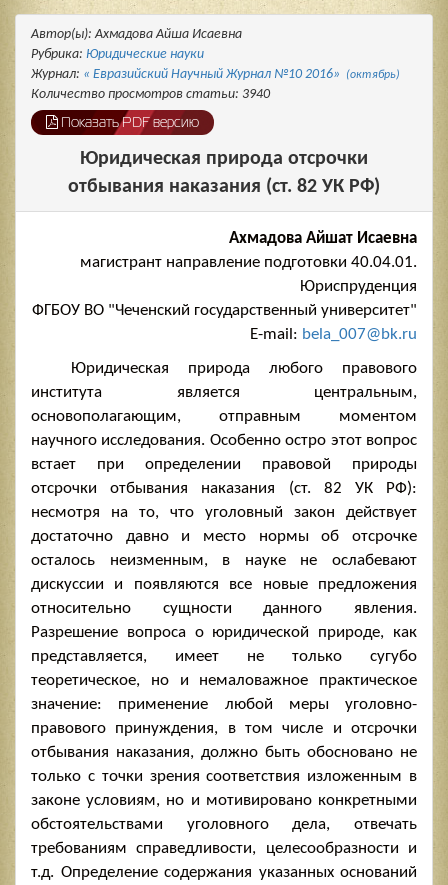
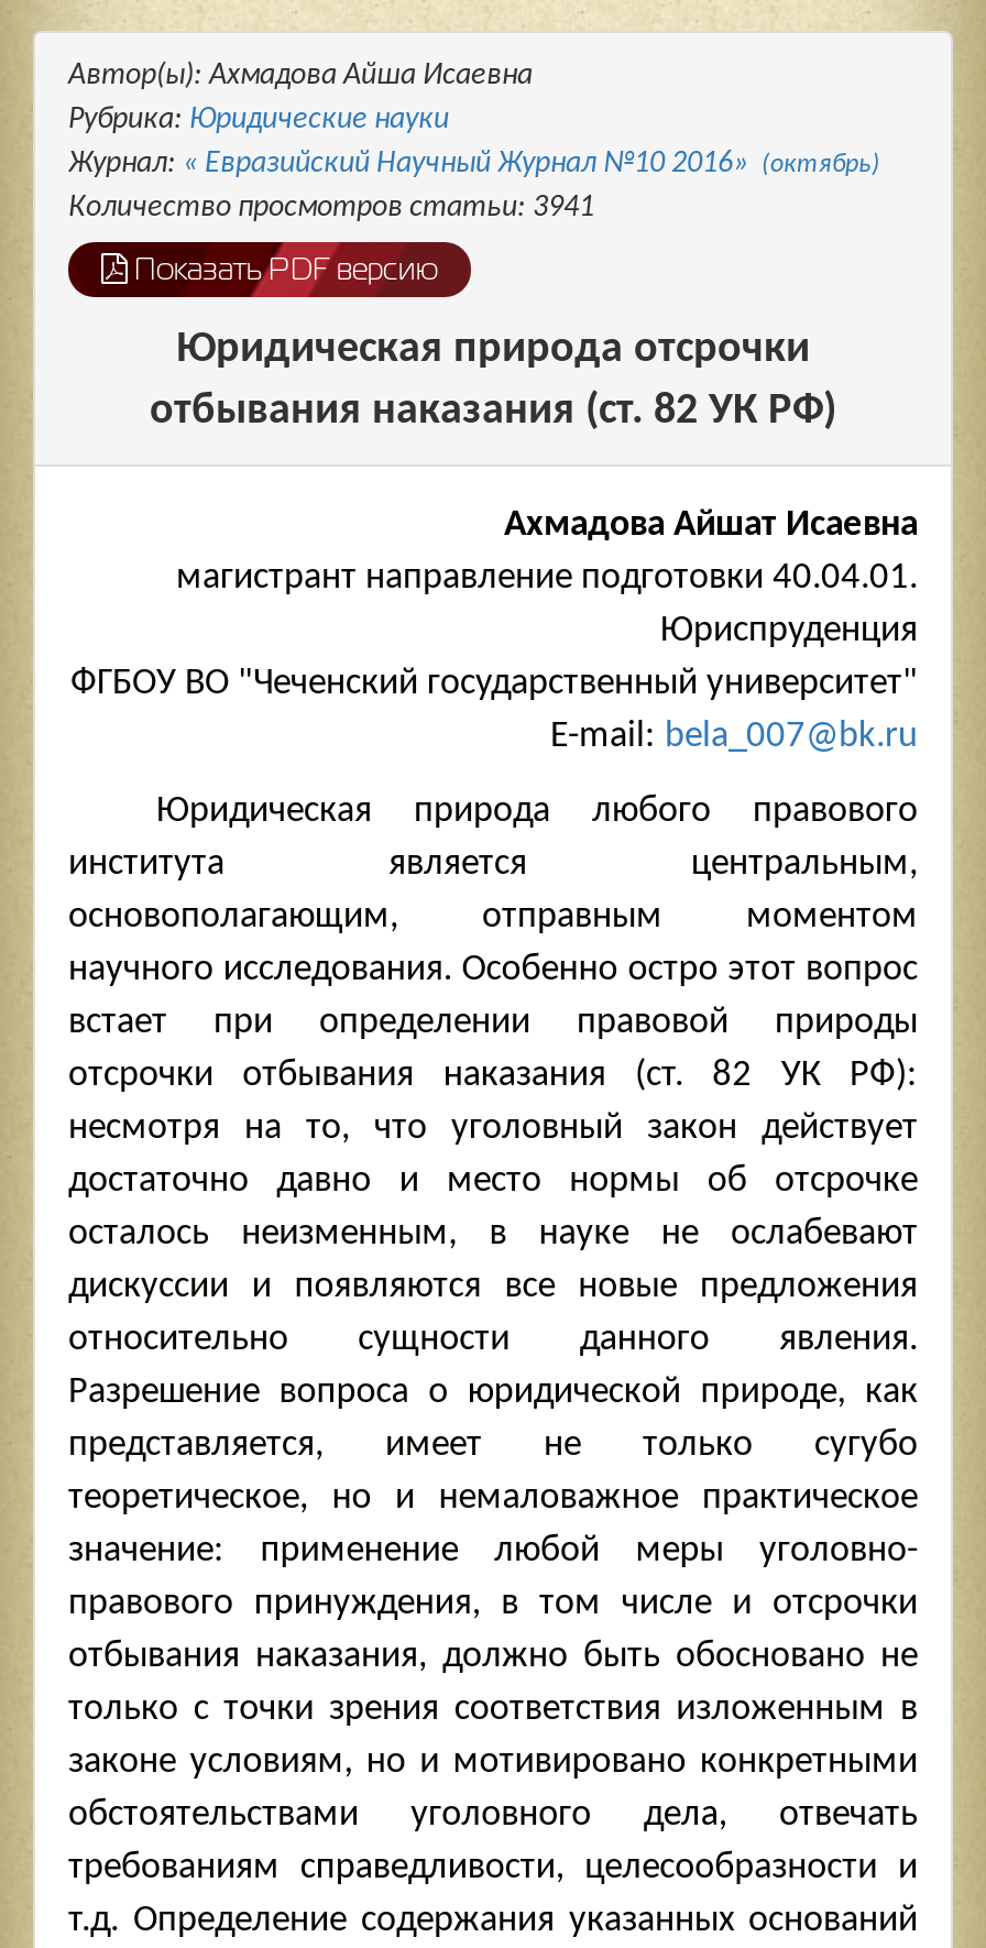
- Количество просмотров статьи: 3940
+ Количество просмотров статьи: 3941
